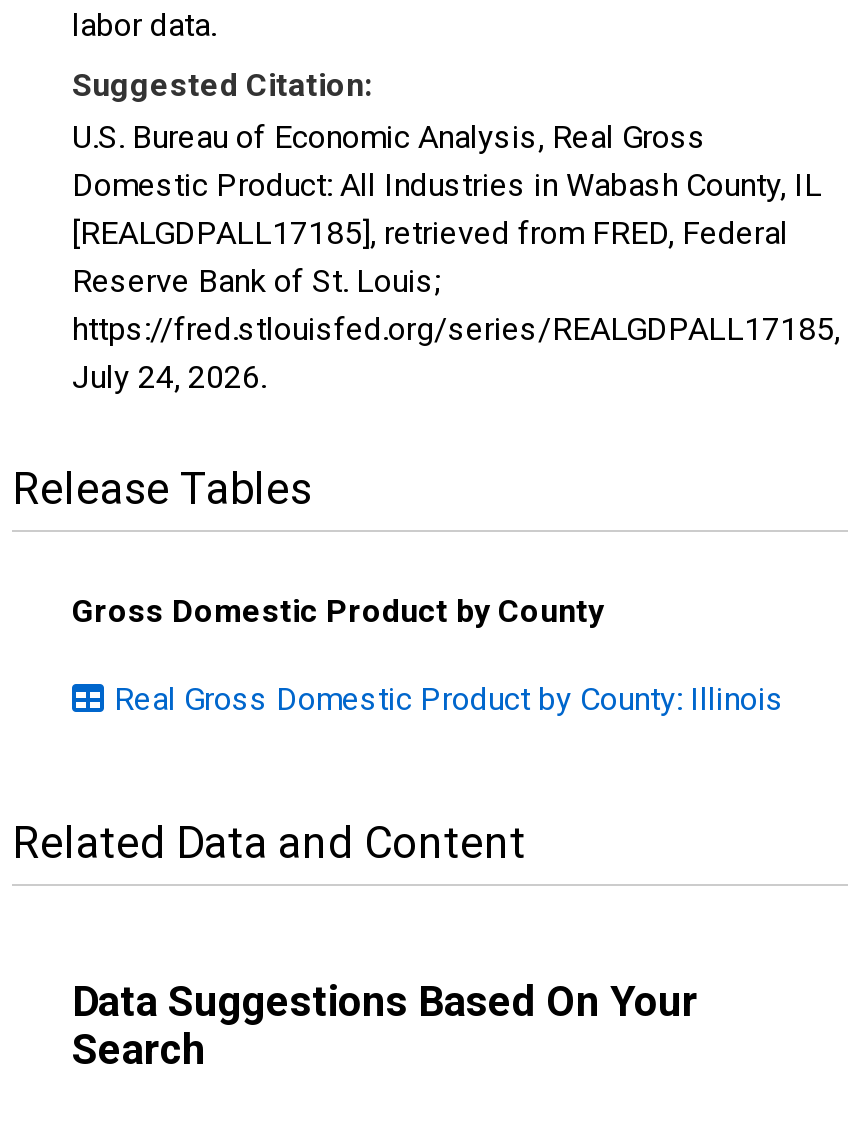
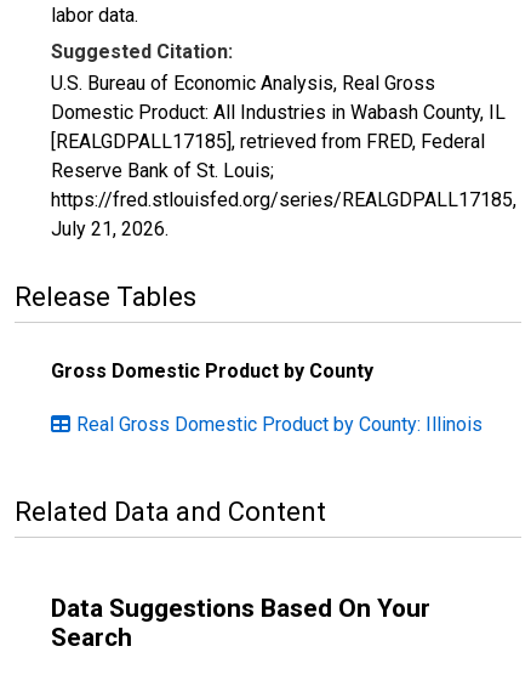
- July 24, 2026.
+ July 21, 2026.
